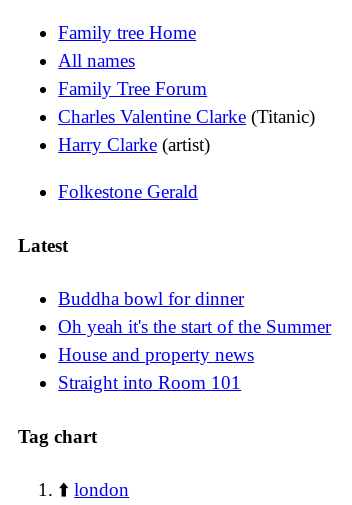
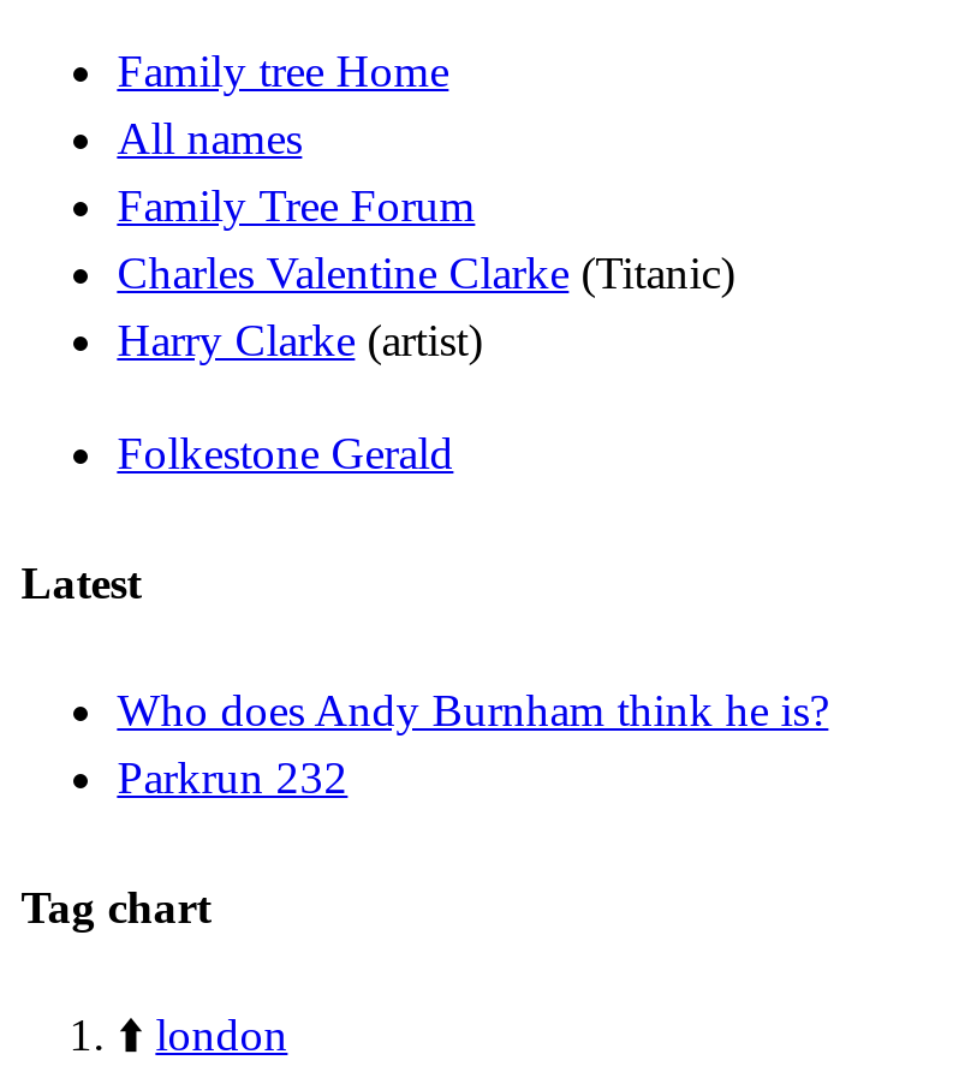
- Buddha bowl for dinner
- Oh yeah it's the start of the Summer
- House and property news
- Straight into Room 101
+ Who does Andy Burnham think he is?
+ Parkrun 232
